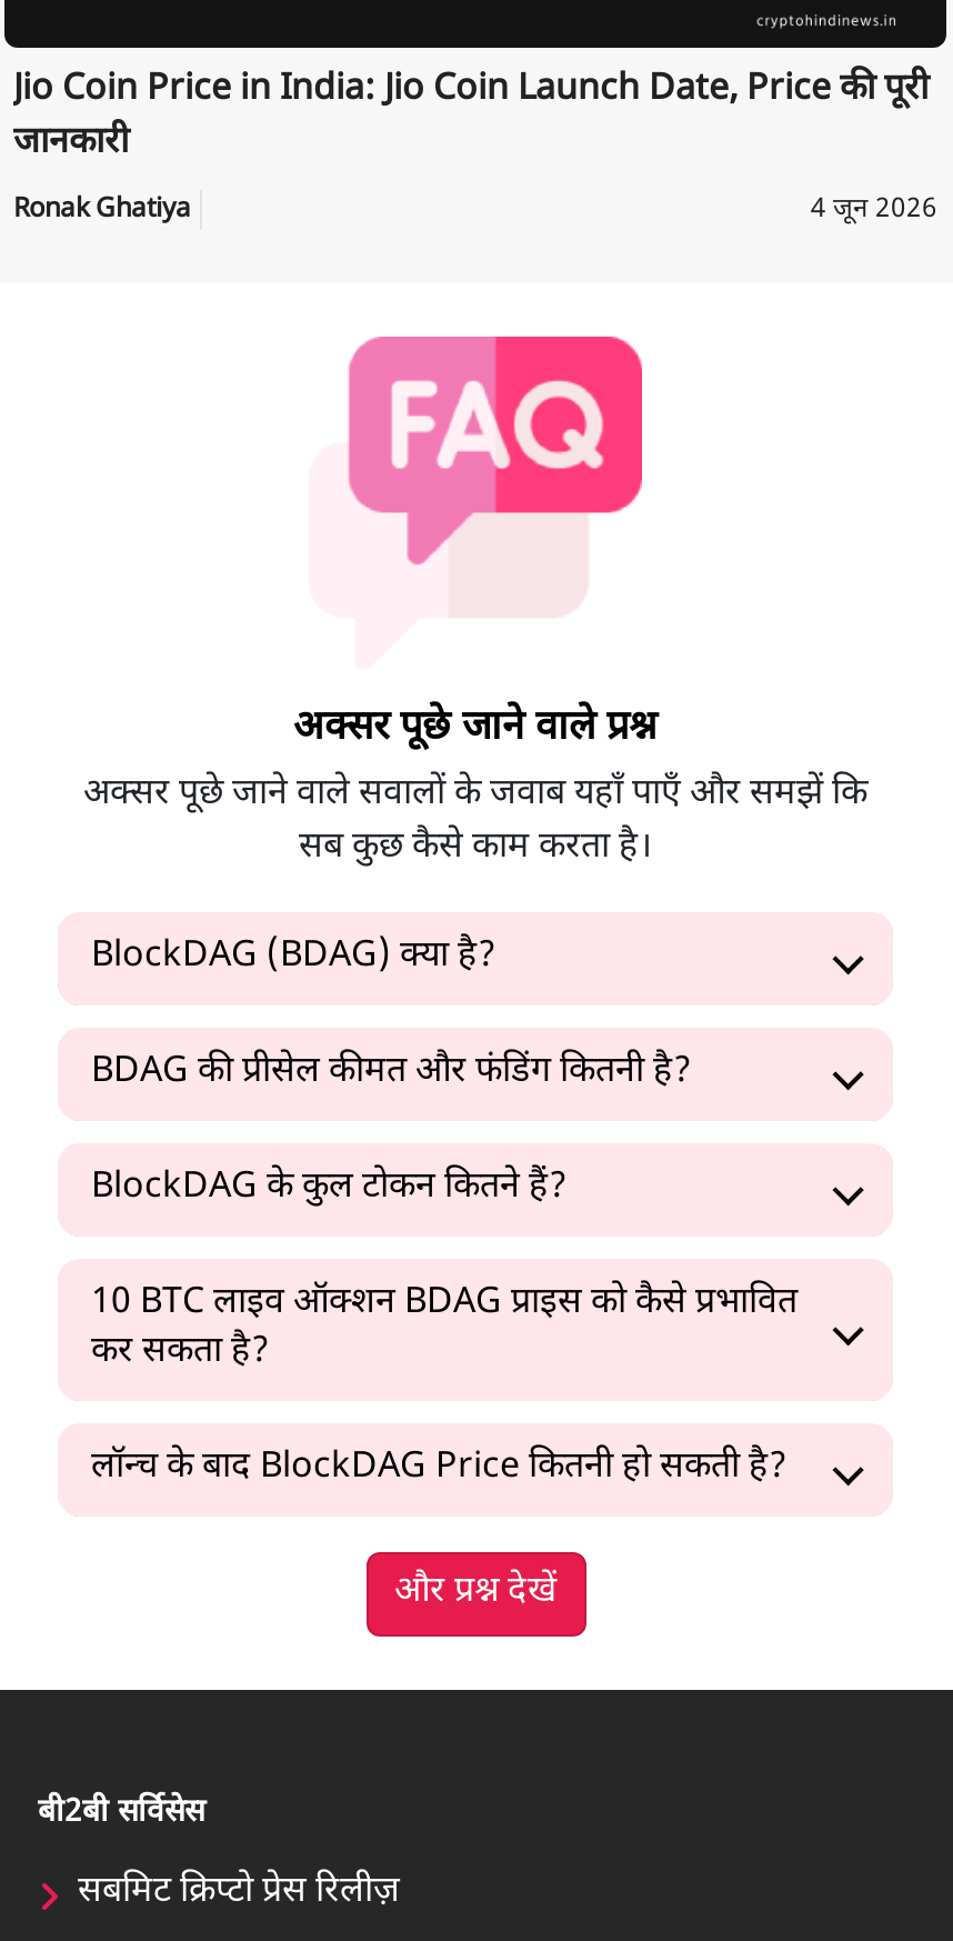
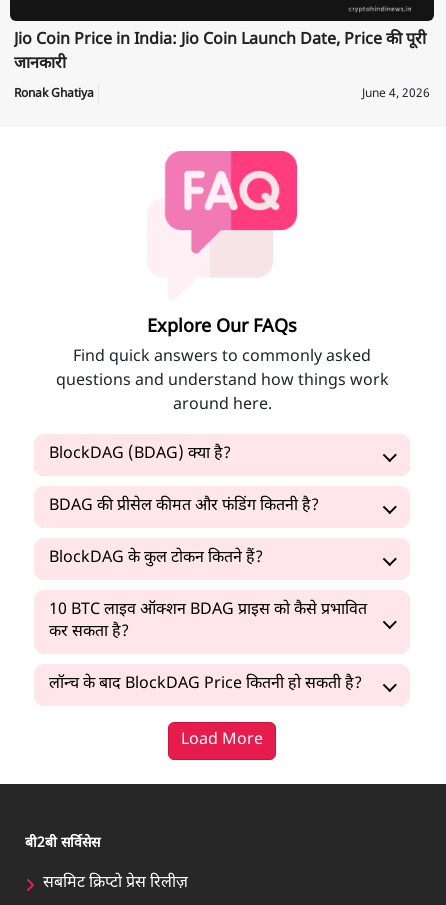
- 4 जून 2026
+ June 4, 2026

- अक्सर पूछे जाने वाले प्रश्न
- अक्सर पूछे जाने वाले सवालों के जवाब यहाँ पाएँ और समझें कि
- सब कुछ कैसे काम करता है।
+ Explore Our FAQs
+ Find quick answers to commonly asked
+ questions and understand how things work
+ around here.

- और प्रश्न देखें
+ Load More
